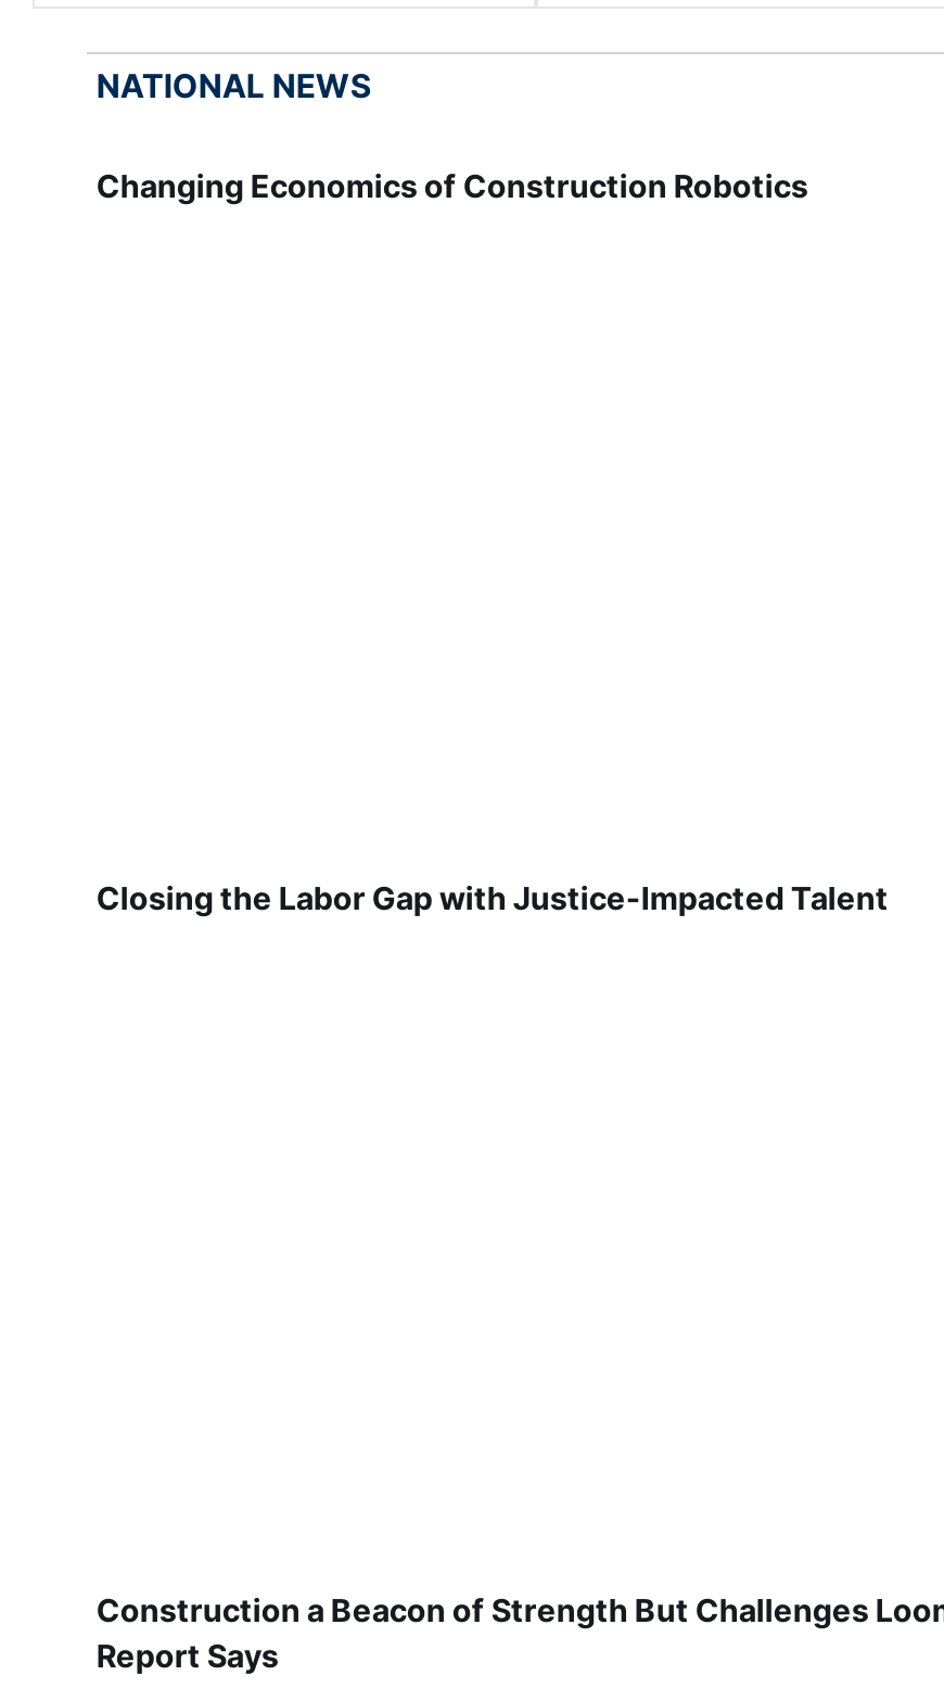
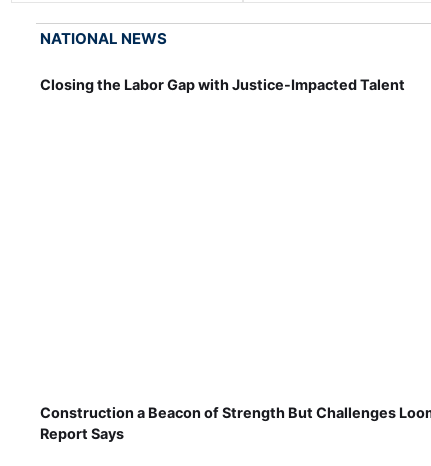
- Changing Economics of Construction Robotics
